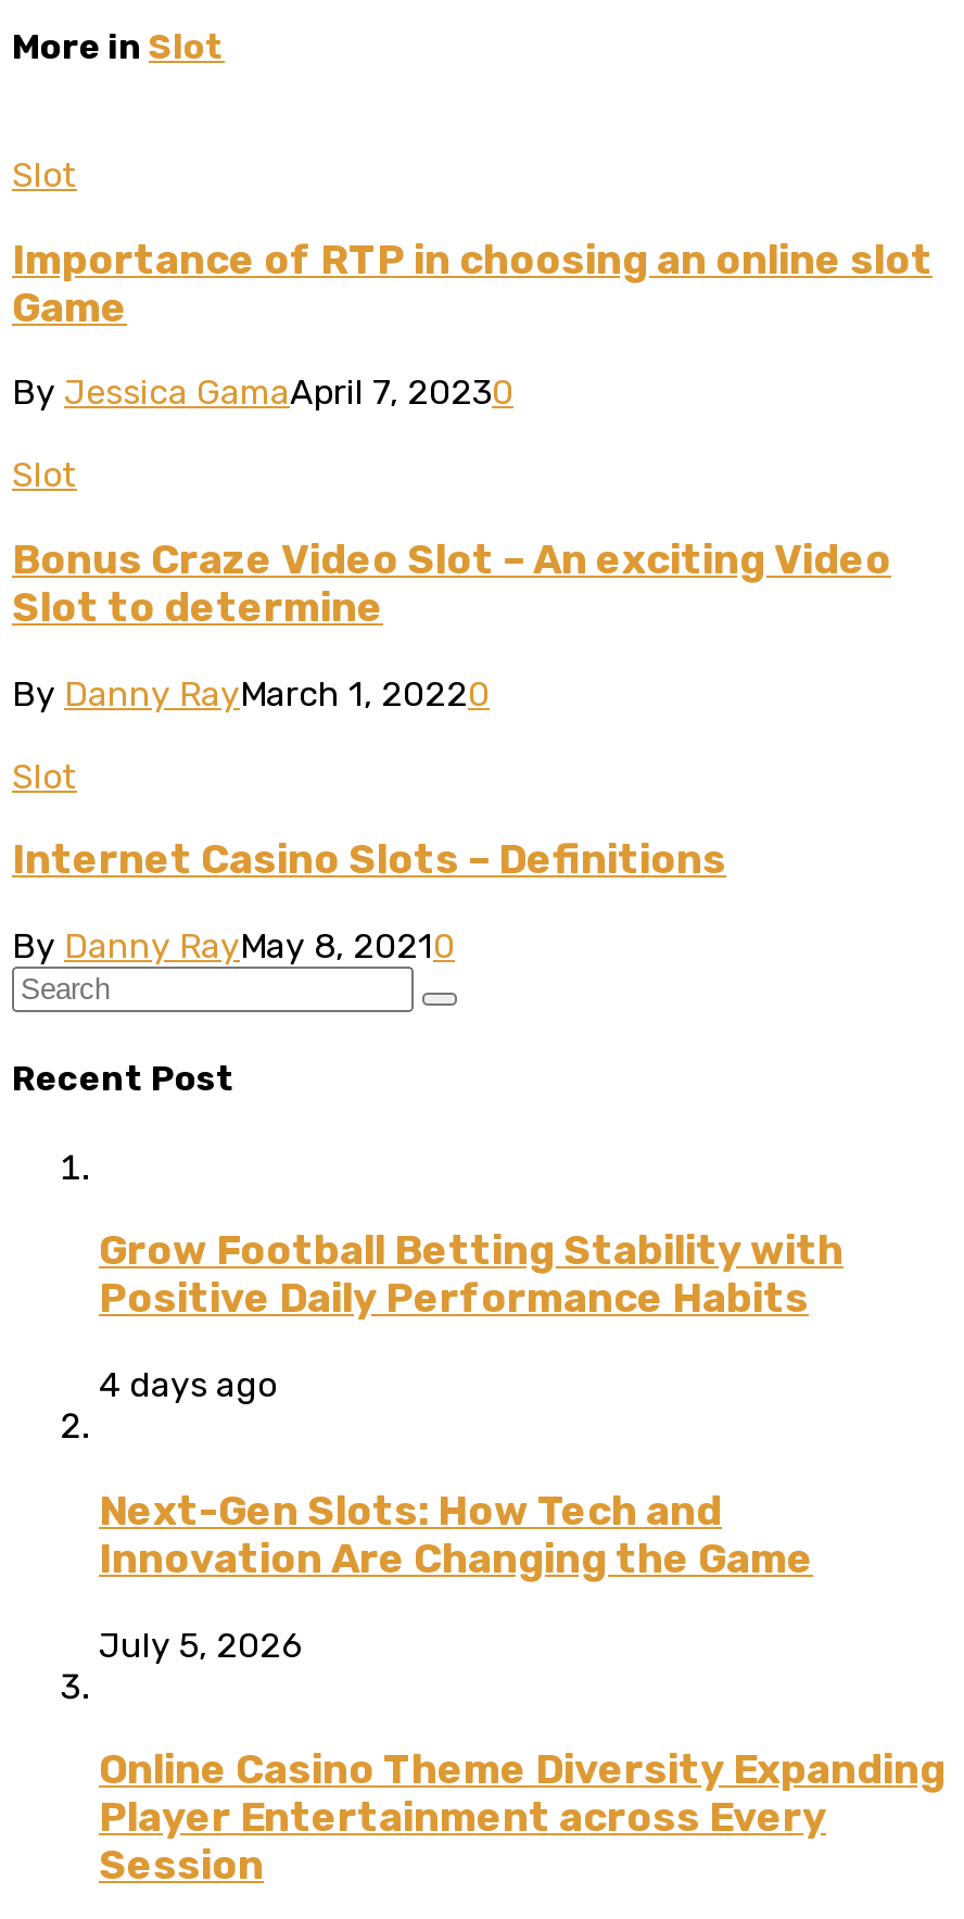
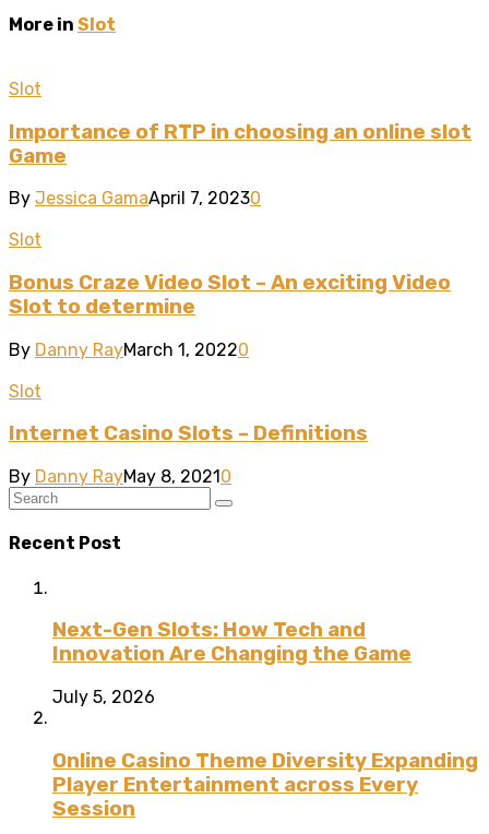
- Grow Football Betting Stability with
- Positive Daily Performance Habits
- 4 days ago
